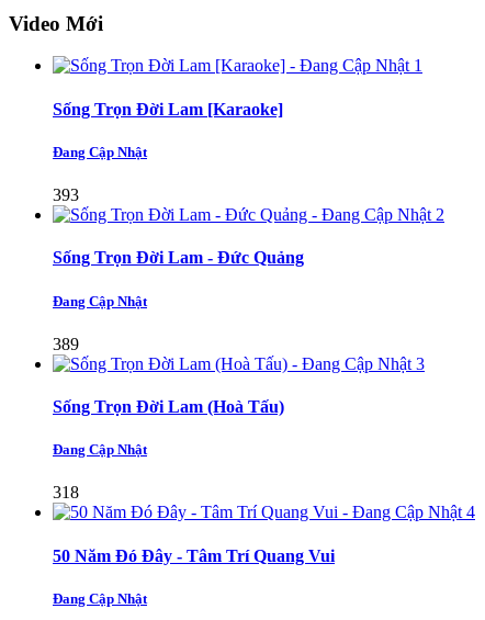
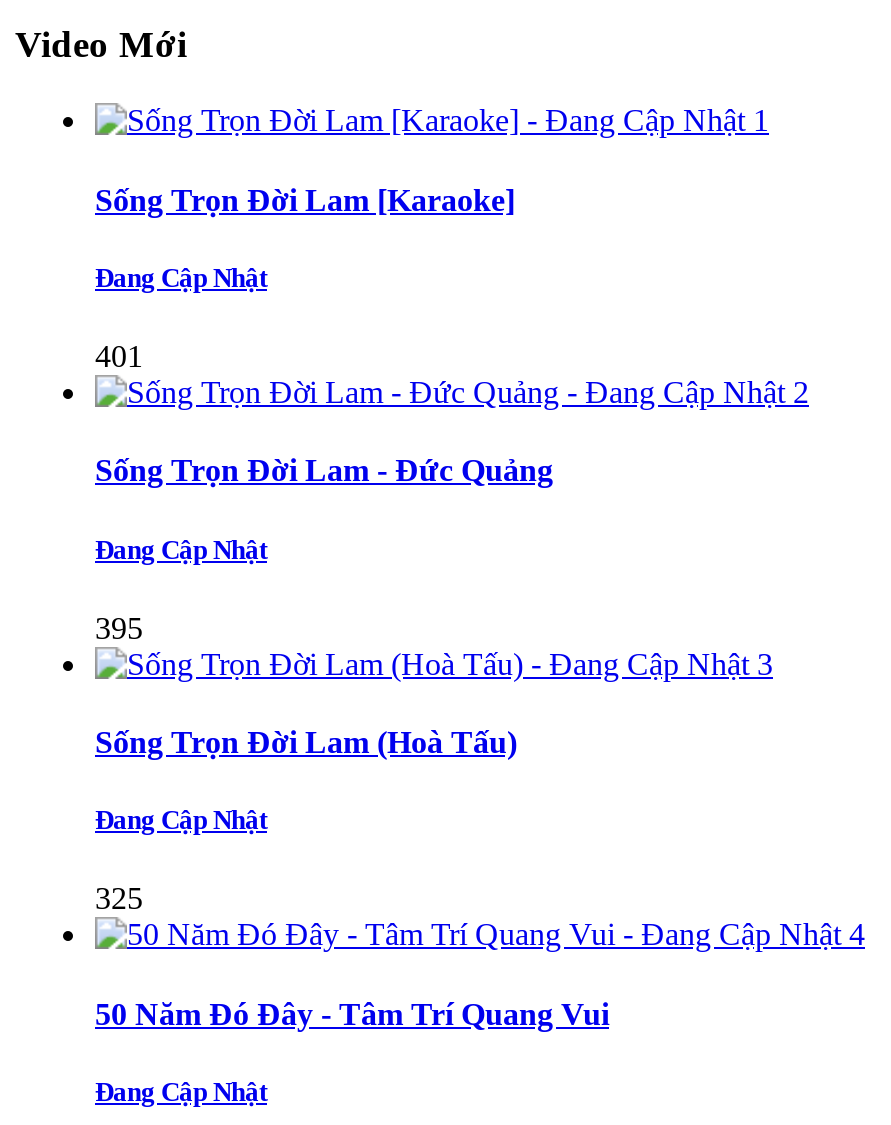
- 393
+ 401

- 389
+ 395

- 318
+ 325
